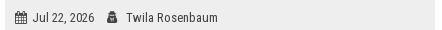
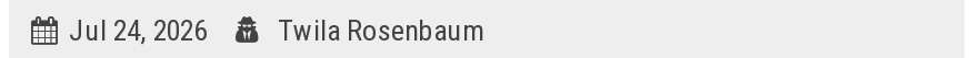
- Jul 22, 2026 Twila Rosenbaum
+ Jul 24, 2026 Twila Rosenbaum
